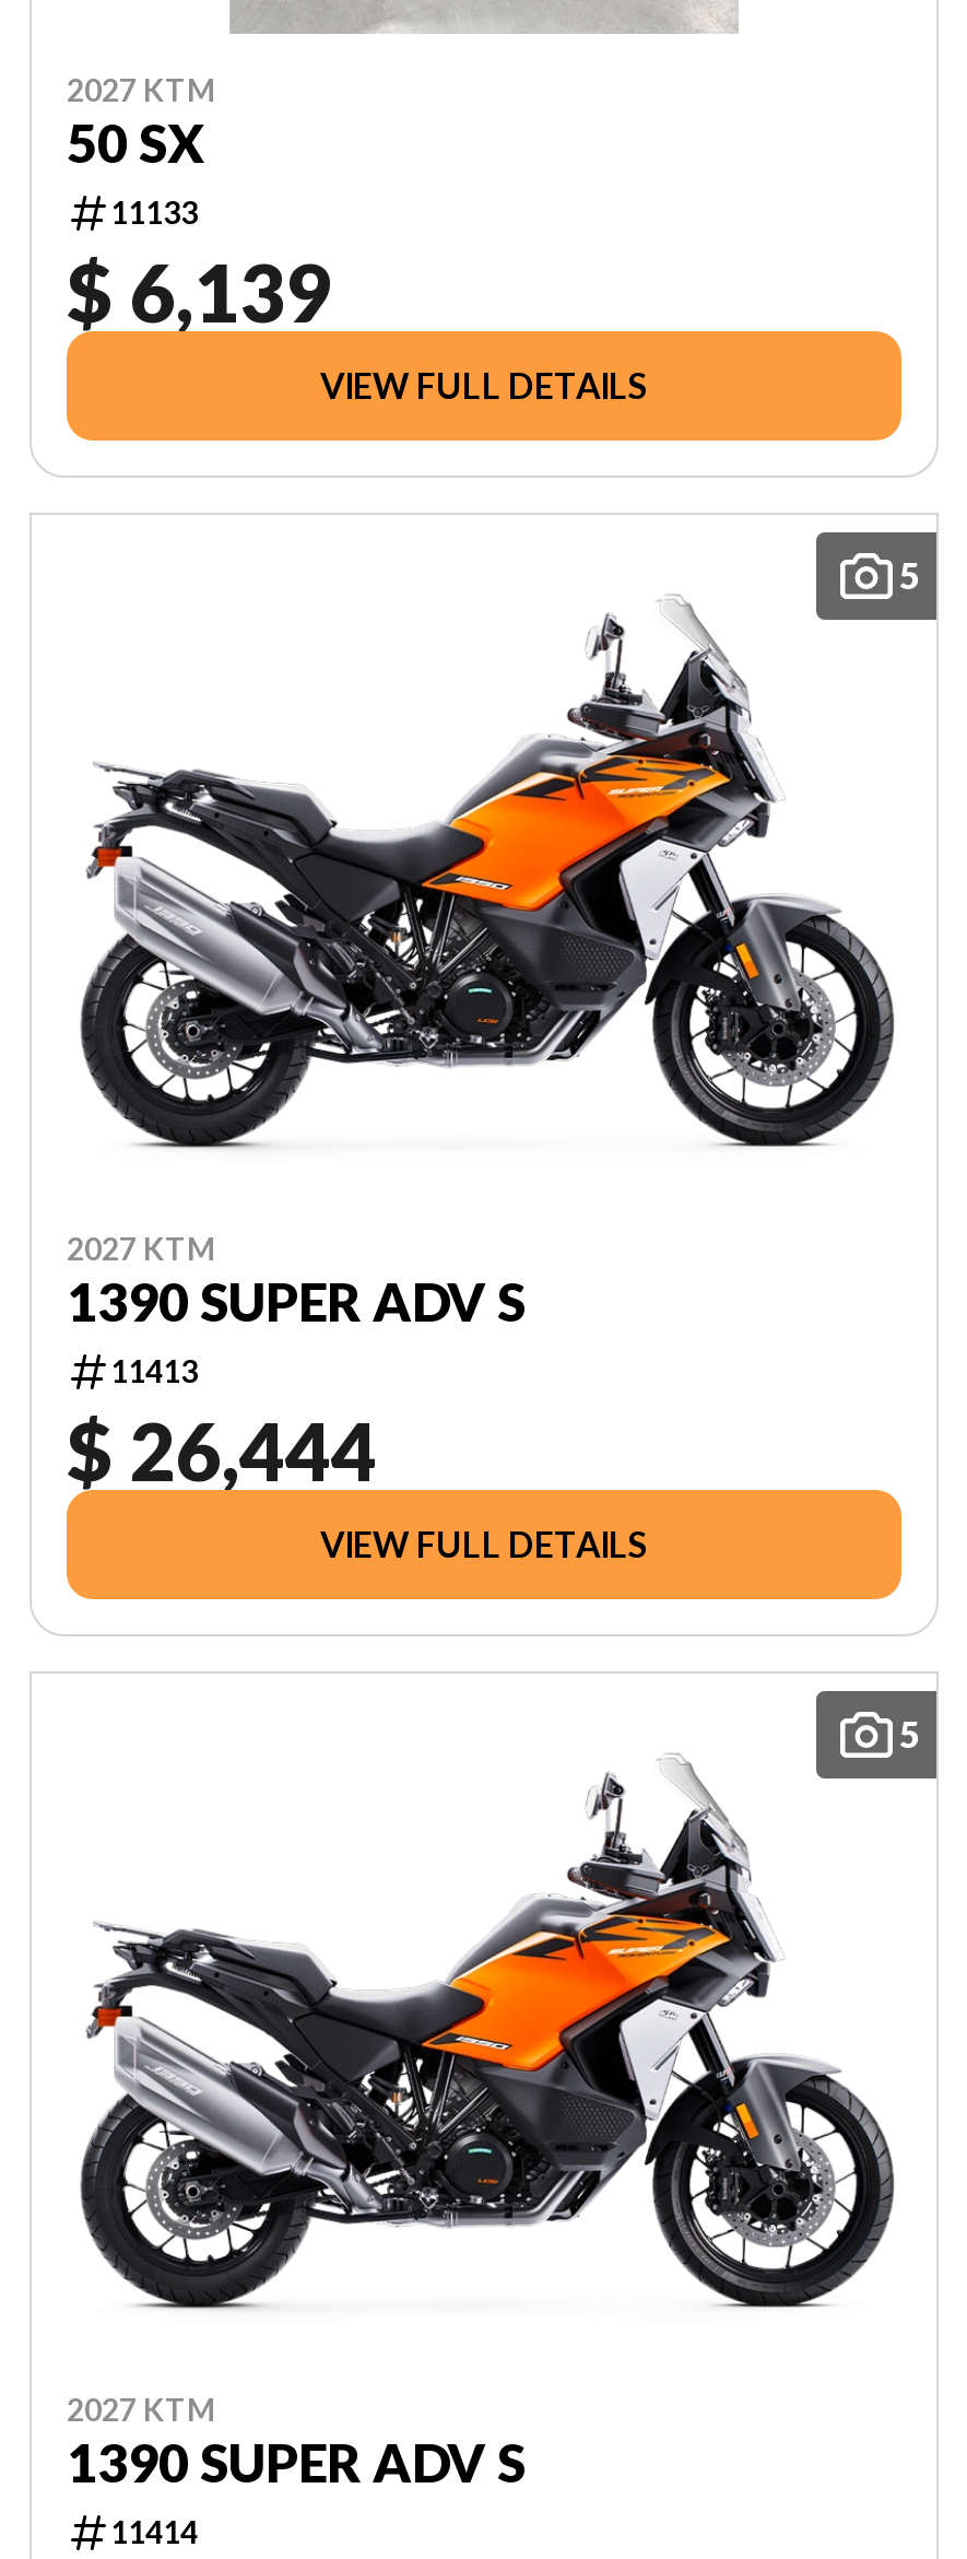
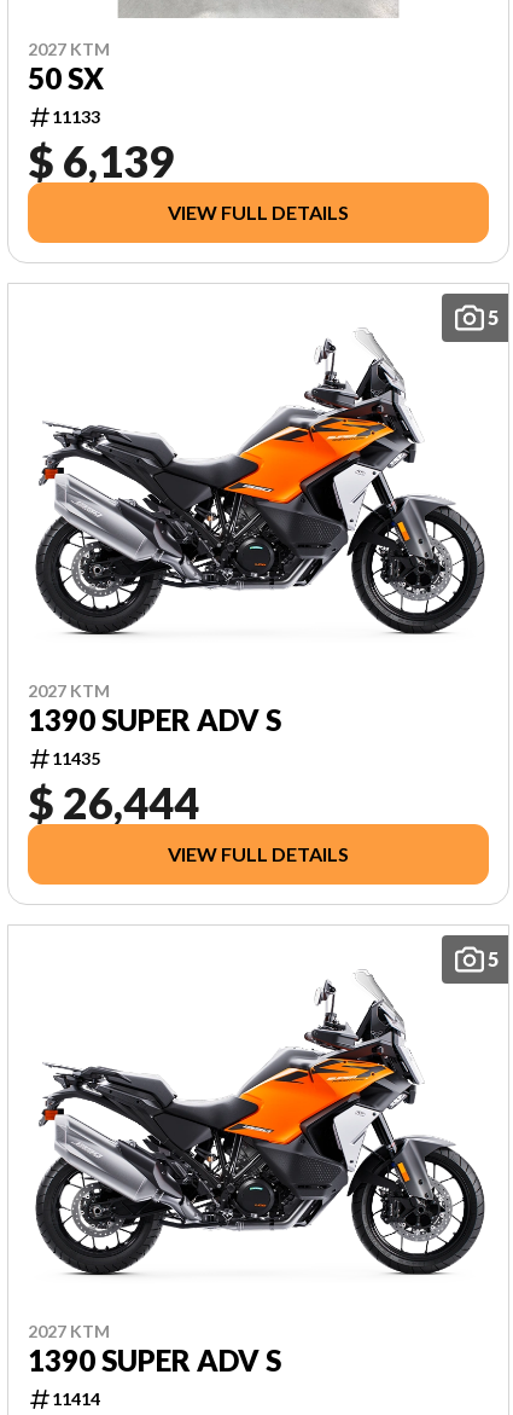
- 11413
+ 11435
